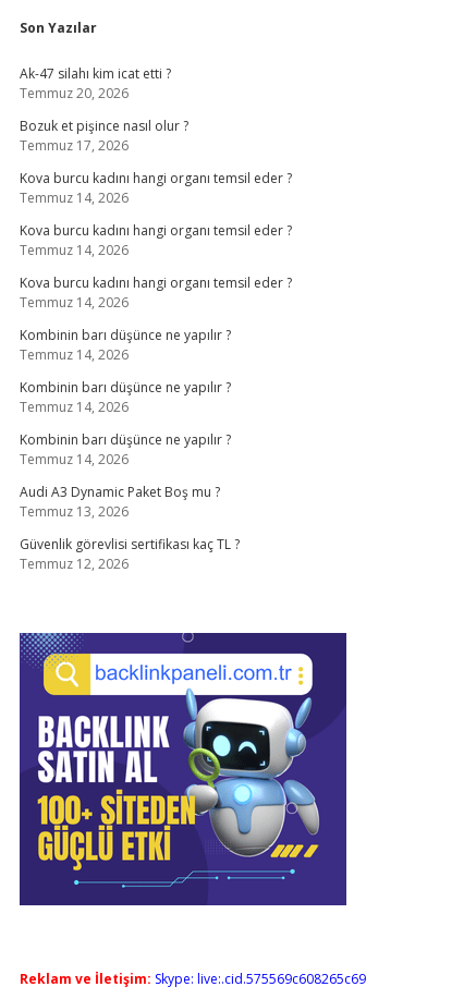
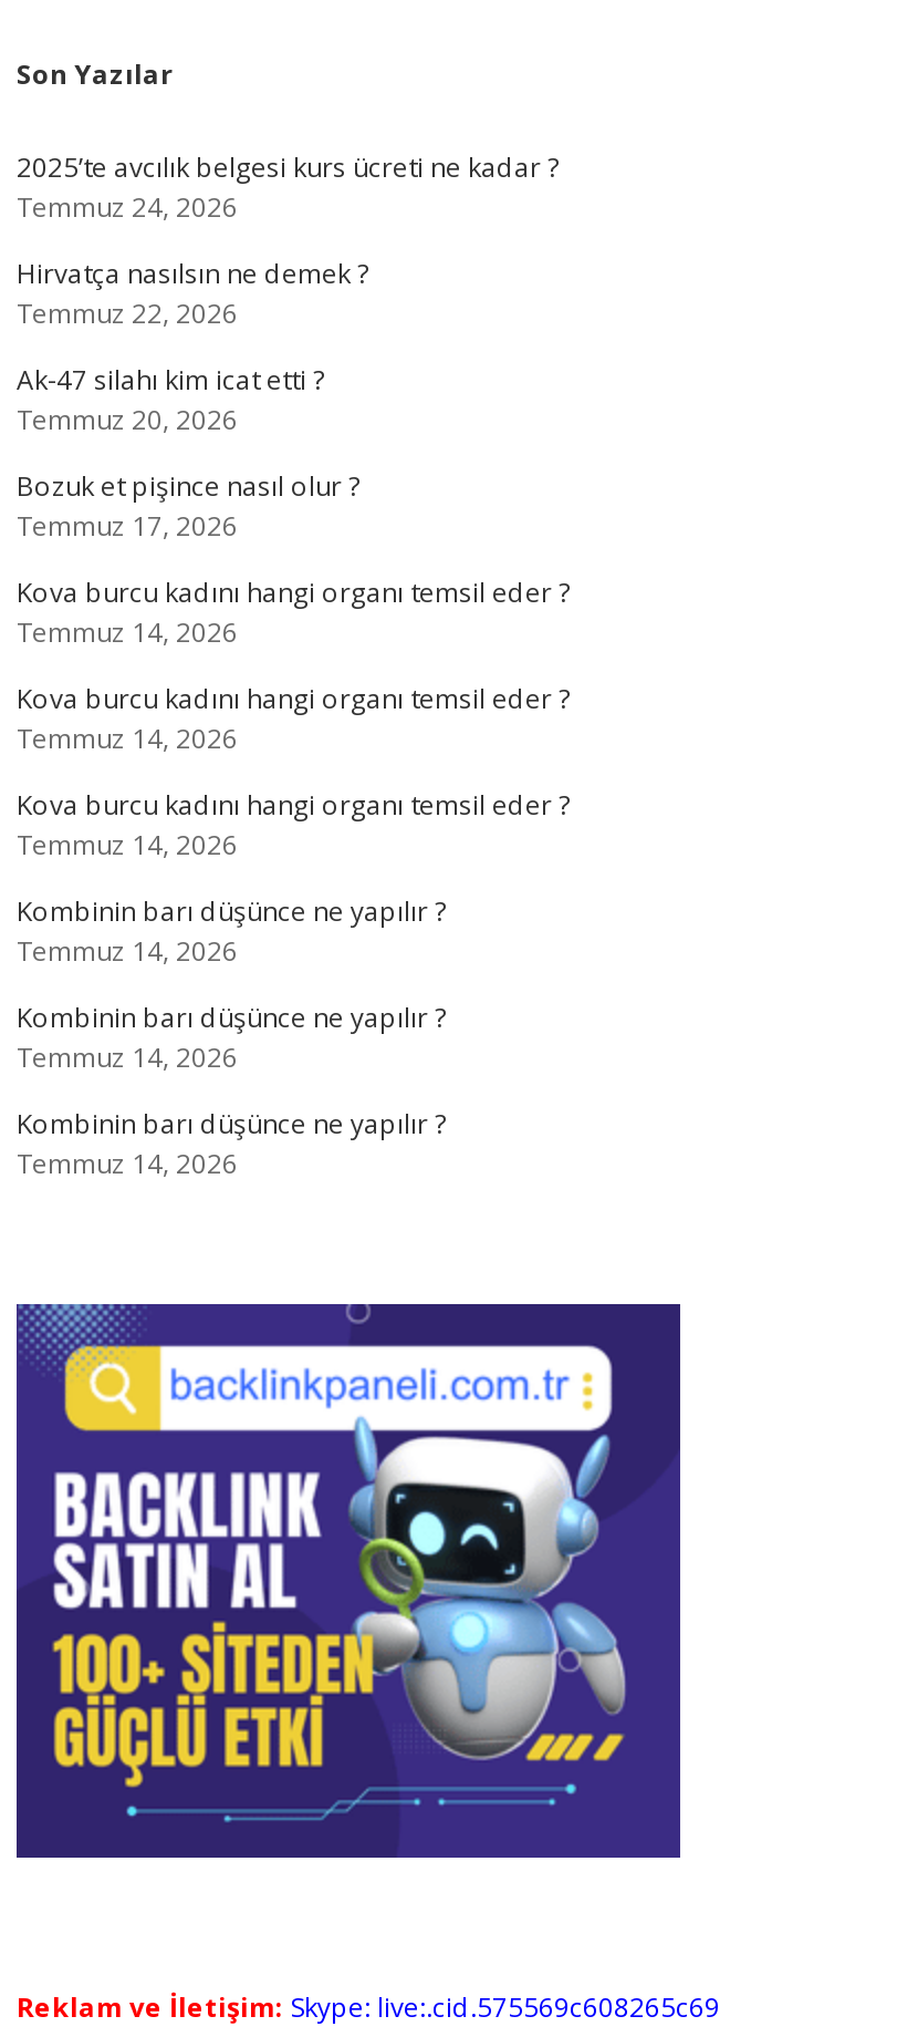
+ 2025’te avcılık belgesi kurs ücreti ne kadar ?
+ Temmuz 24, 2026
+ Hirvatça nasılsın ne demek ?
+ Temmuz 22, 2026

moved down: Ak-47 silahı kim icat etti ? | Temmuz 20, 2026 | Bozuk et pişince nasıl olur ? | ... | Kombinin barı düşünce ne yapılır ? | Temmuz 14, 2026

- Audi A3 Dynamic Paket Boş mu ?
- Temmuz 13, 2026
- Güvenlik görevlisi sertifikası kaç TL ?
- Temmuz 12, 2026
